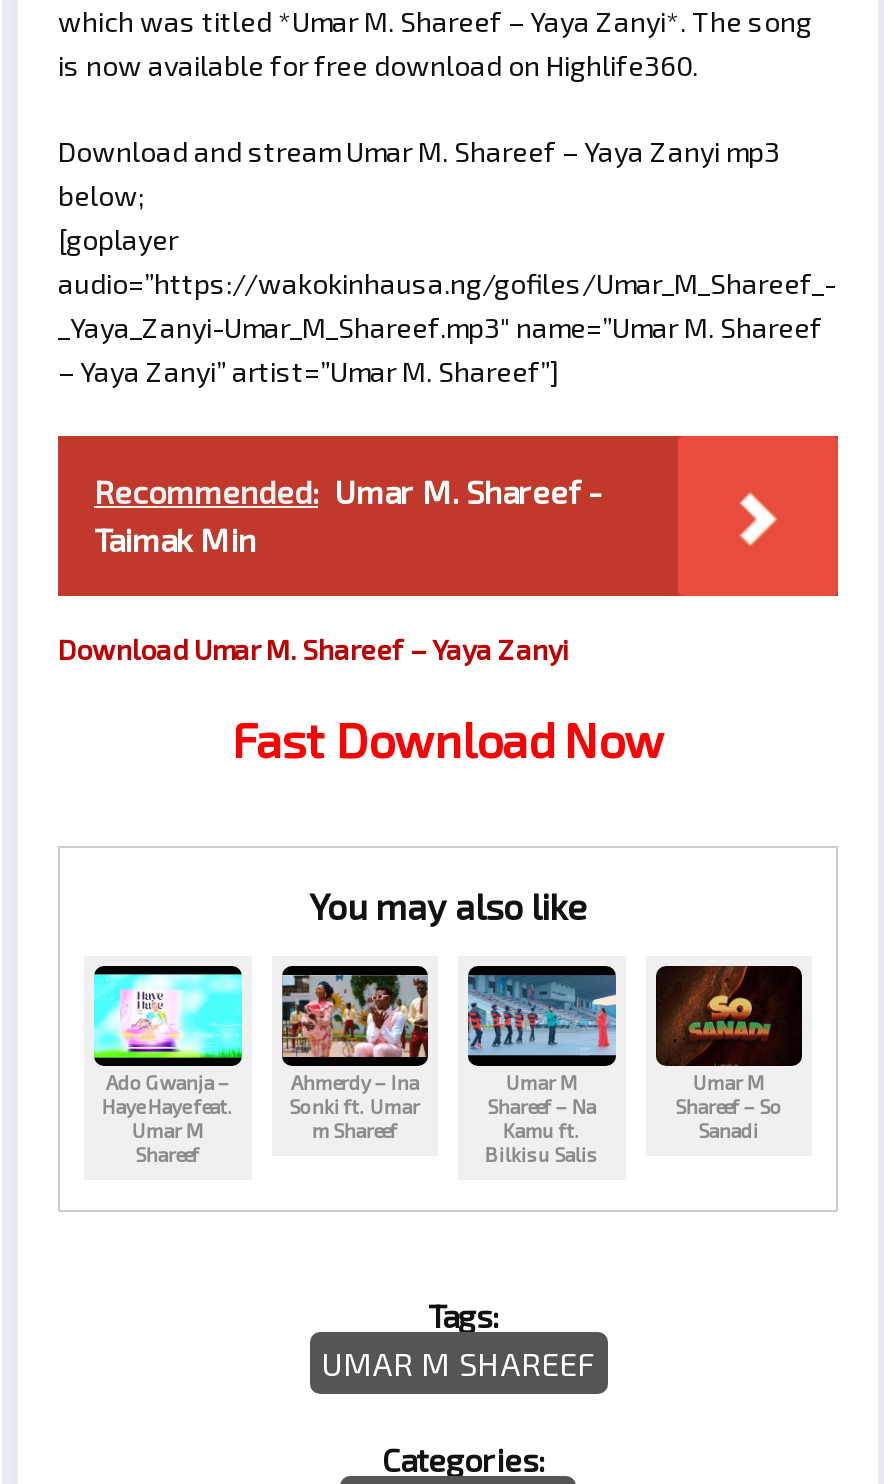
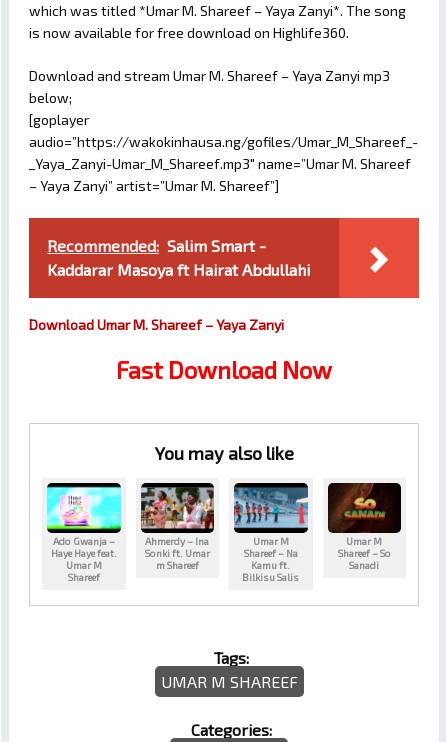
- Recommended: Umar M. Shareef -
- Taimak Min
+ Recommended: Salim Smart -
+ Kaddarar Masoya ft Hairat Abdullahi
